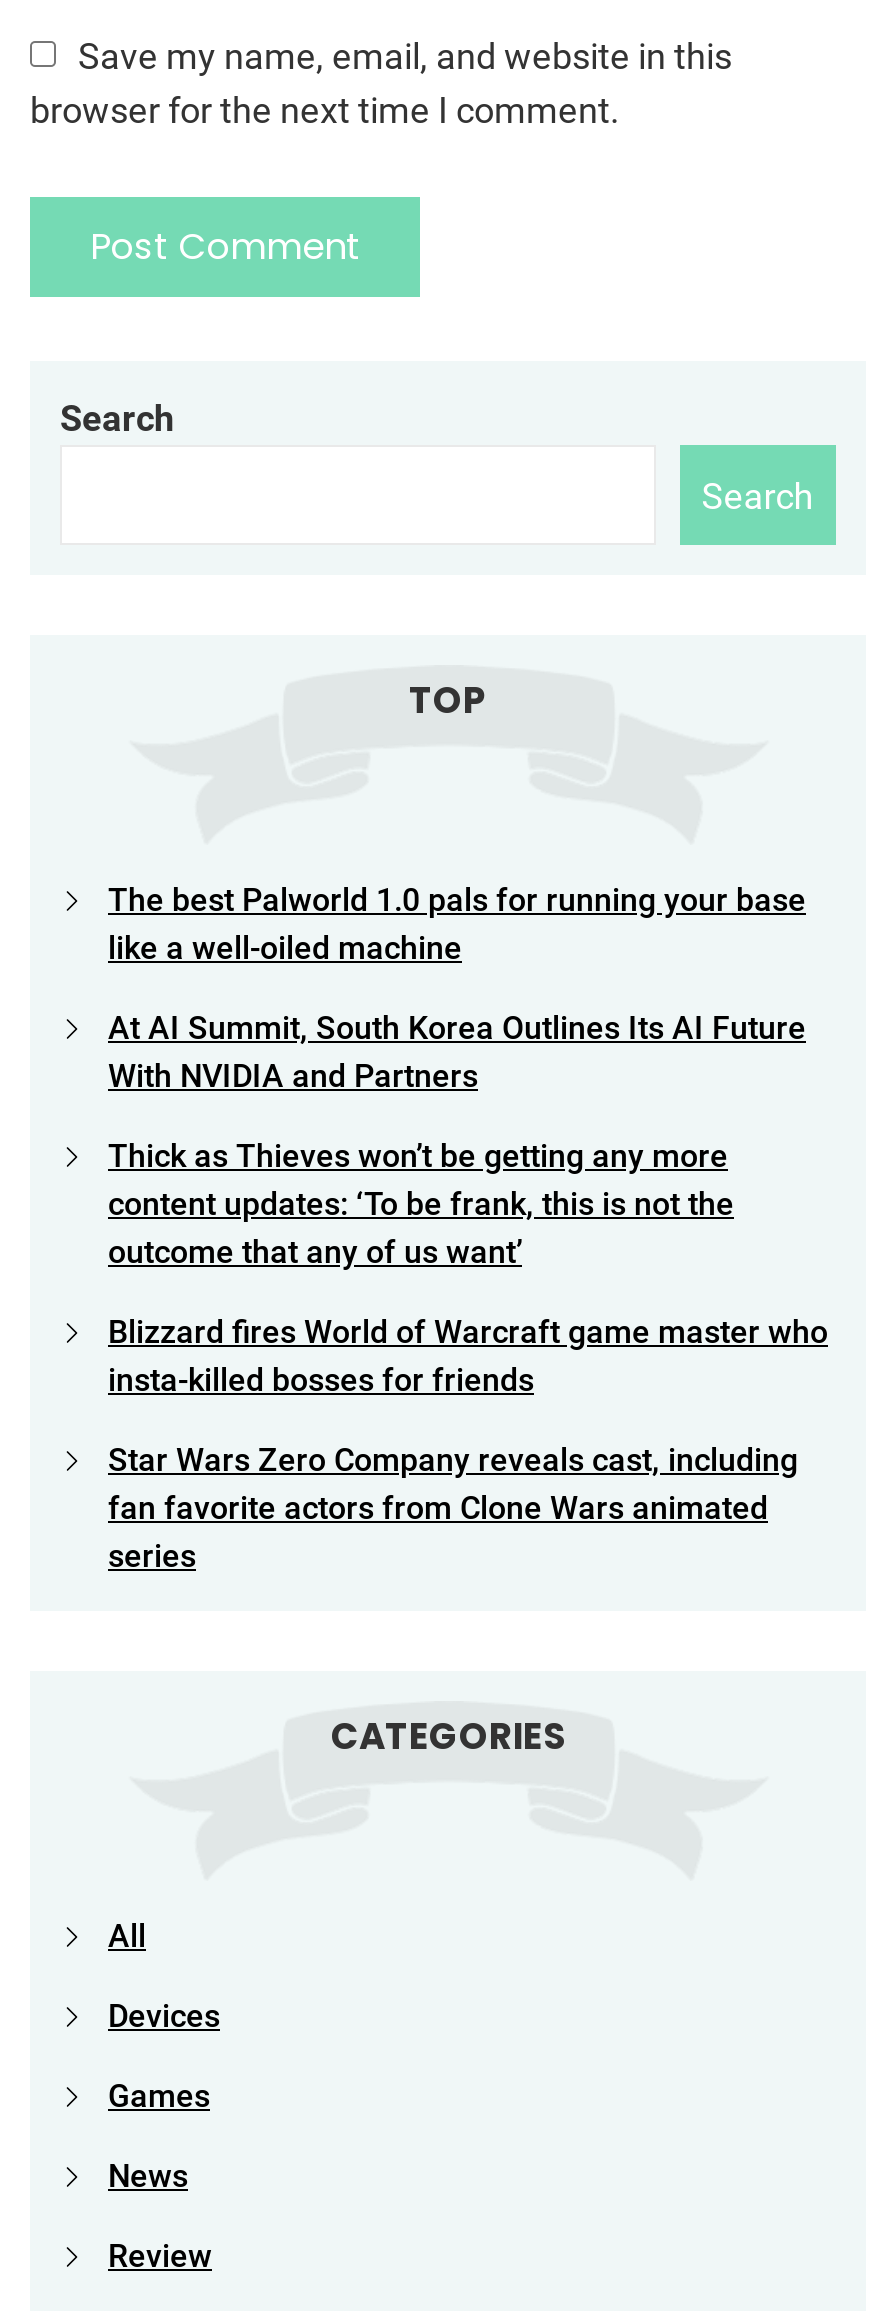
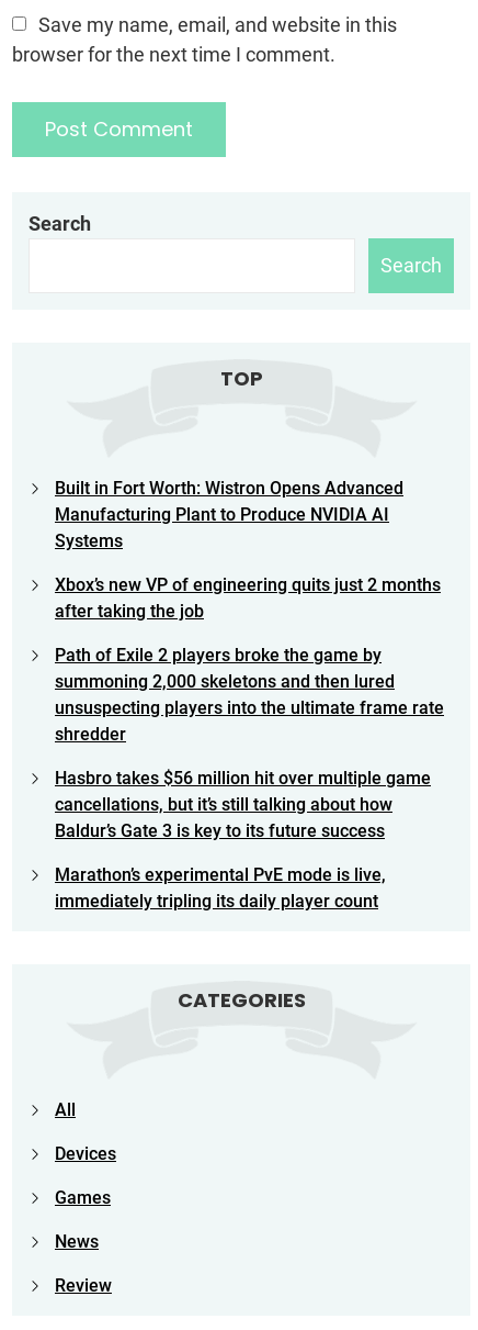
- The best Palworld 1.0 pals for running your base
- like a well-oiled machine
+ Built in Fort Worth: Wistron Opens Advanced
+ Manufacturing Plant to Produce NVIDIA AI
+ Systems

- At AI Summit, South Korea Outlines Its AI Future
- With NVIDIA and Partners
+ Xbox’s new VP of engineering quits just 2 months
+ after taking the job

- Thick as Thieves won’t be getting any more
- content updates: ‘To be frank, this is not the
- outcome that any of us want’
+ Path of Exile 2 players broke the game by
+ summoning 2,000 skeletons and then lured
+ unsuspecting players into the ultimate frame rate
+ shredder

- Blizzard fires World of Warcraft game master who
- insta-killed bosses for friends
+ Hasbro takes $56 million hit over multiple game
+ cancellations, but it’s still talking about how
+ Baldur’s Gate 3 is key to its future success

- Star Wars Zero Company reveals cast, including
- fan favorite actors from Clone Wars animated
- series
+ Marathon’s experimental PvE mode is live,
+ immediately tripling its daily player count
